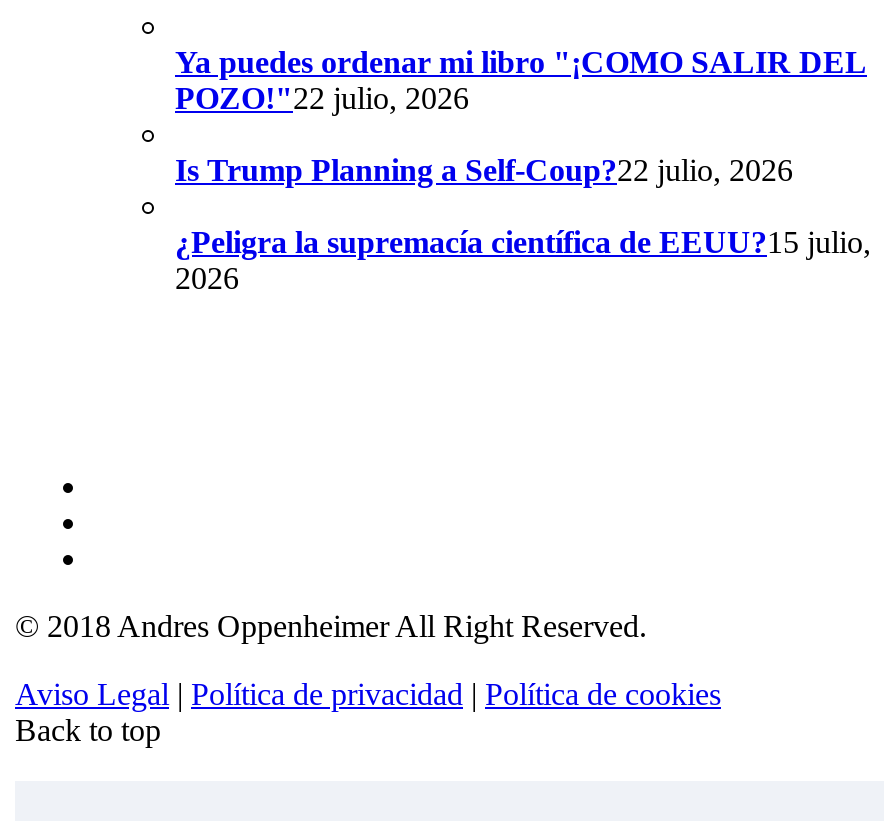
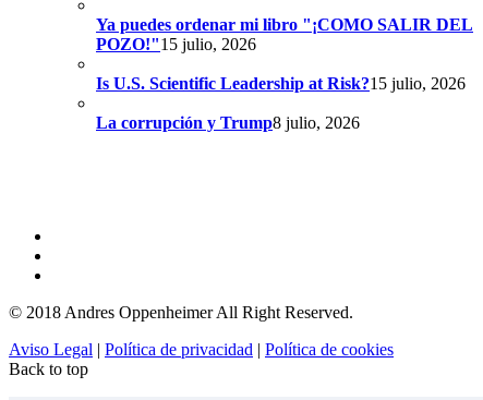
- POZO!"22 julio, 2026
+ POZO!"15 julio, 2026

- Is Trump Planning a Self-Coup?22 julio, 2026
+ Is U.S. Scientific Leadership at Risk?15 julio, 2026

- ¿Peligra la supremacía científica de EEUU?15 julio,
- 2026
+ La corrupción y Trump8 julio, 2026
